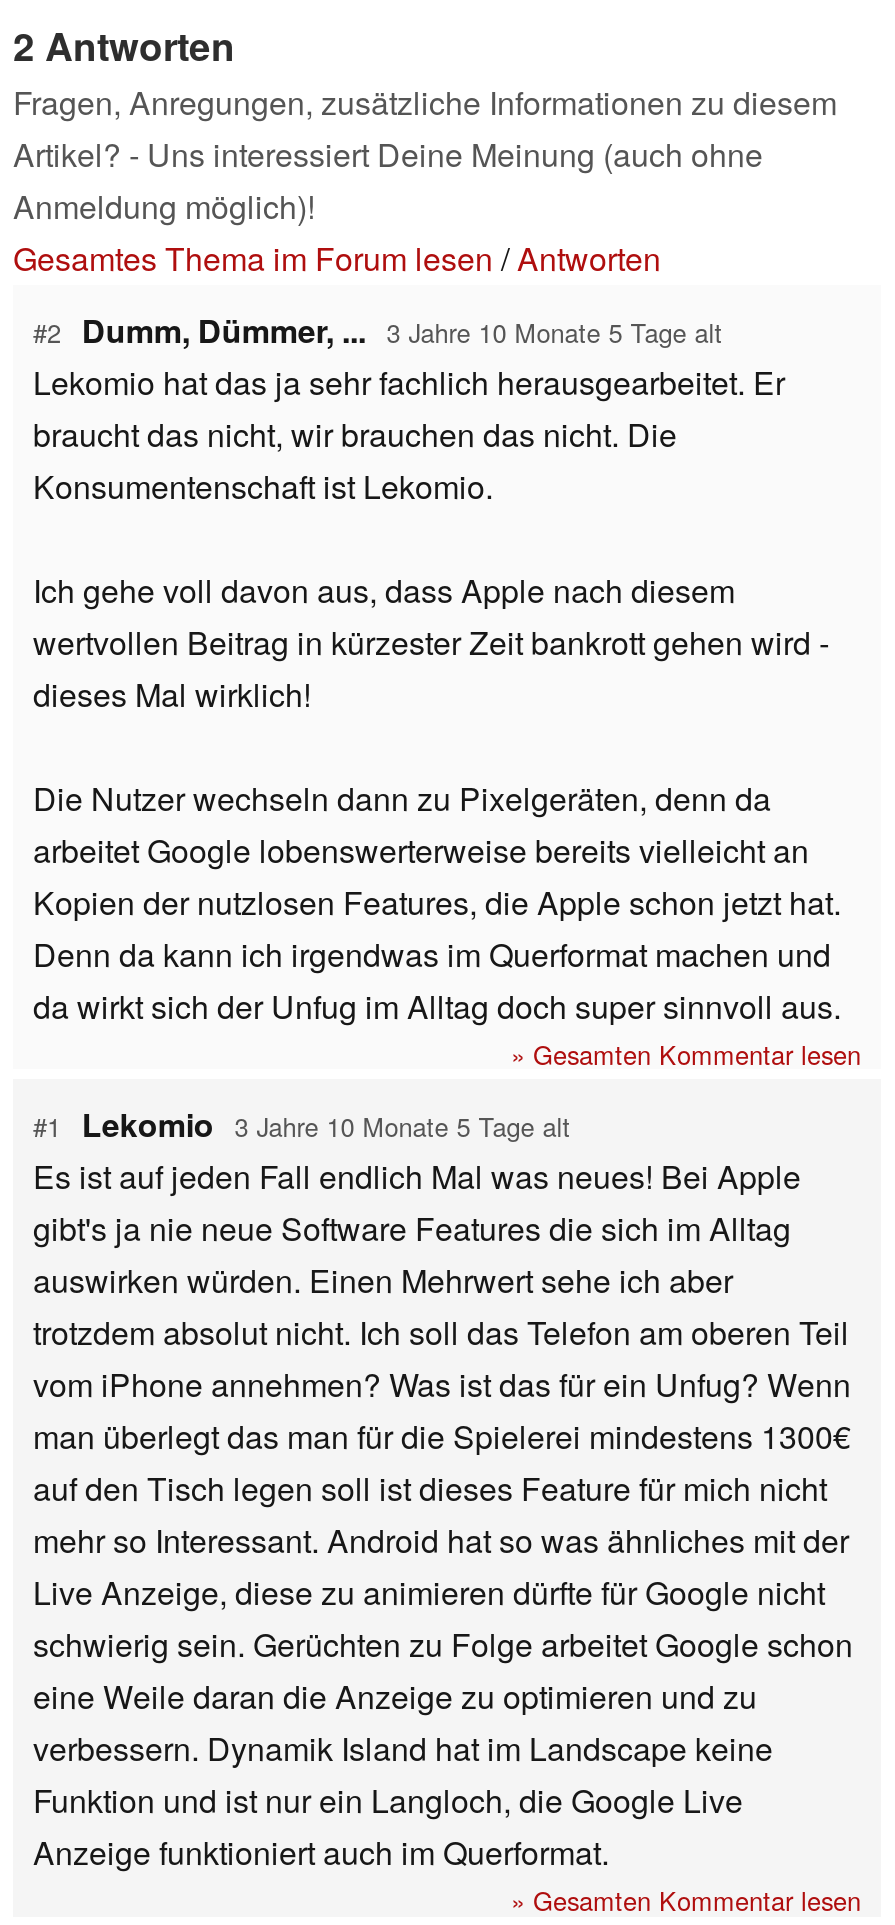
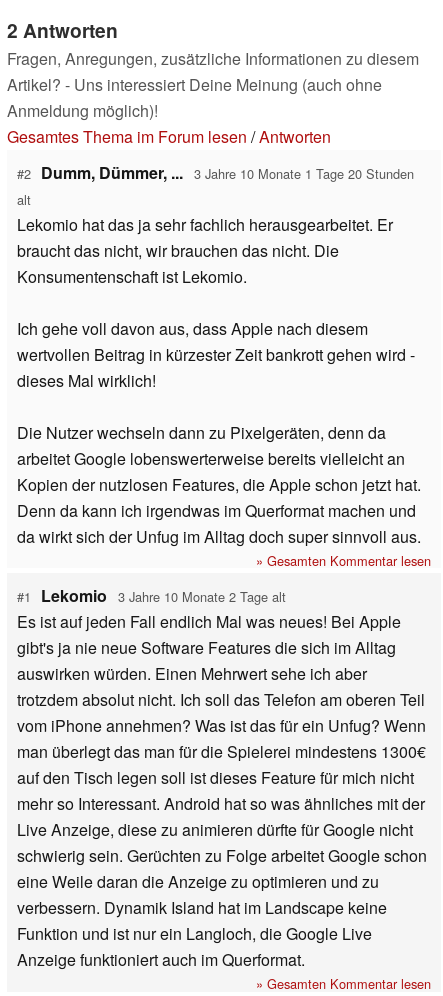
- #2 Dumm, Dümmer, ... 3 Jahre 10 Monate 5 Tage alt
+ #2 Dumm, Dümmer, ... 3 Jahre 10 Monate 1 Tage 20 Stunden
+ alt

- #1 Lekomio 3 Jahre 10 Monate 5 Tage alt
+ #1 Lekomio 3 Jahre 10 Monate 2 Tage alt
